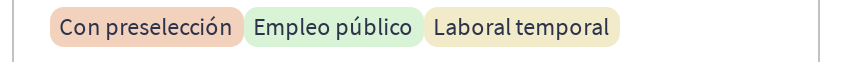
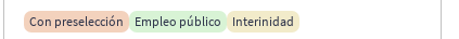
- Laboral temporal
+ Interinidad
